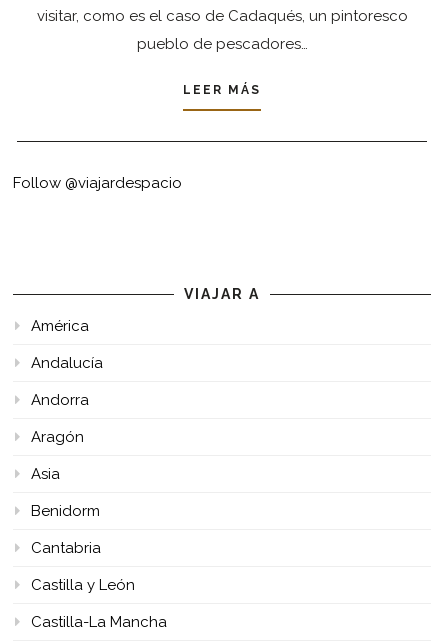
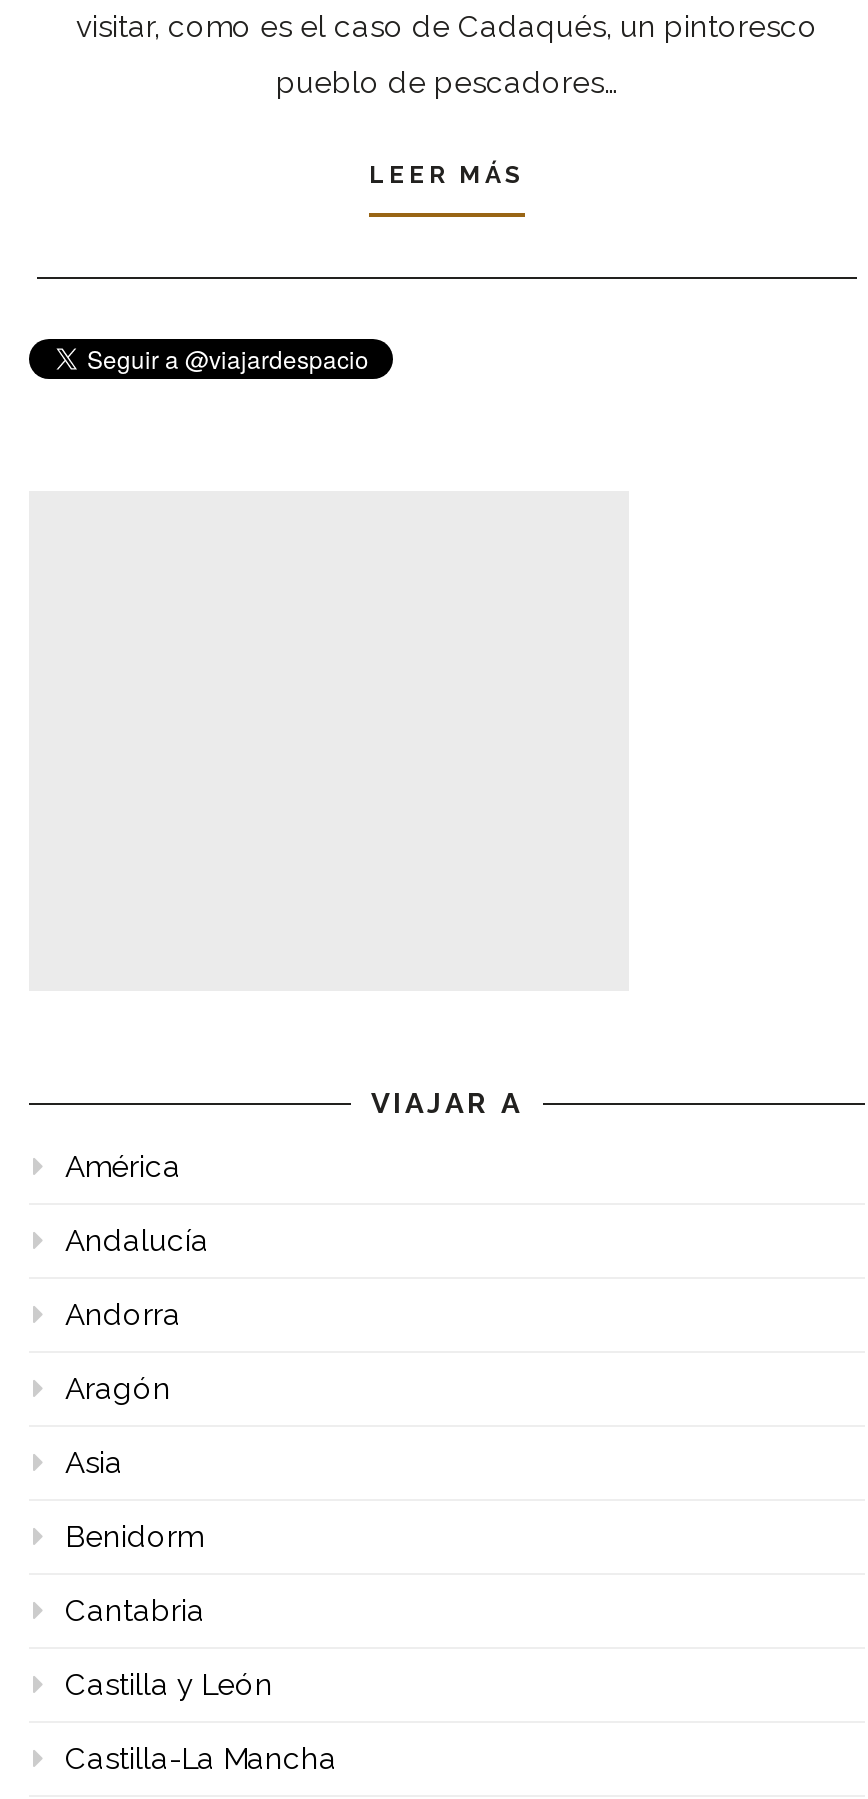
- Follow @viajardespacio
